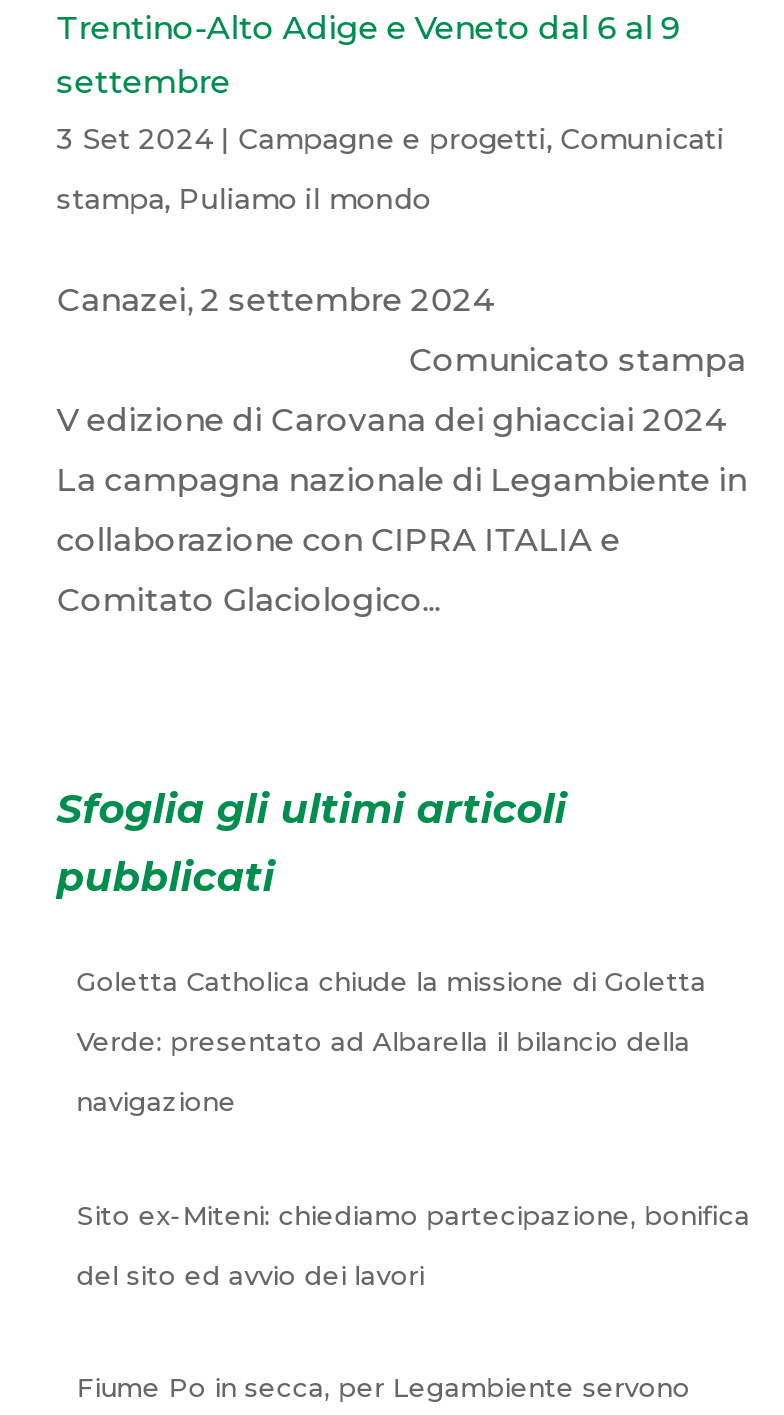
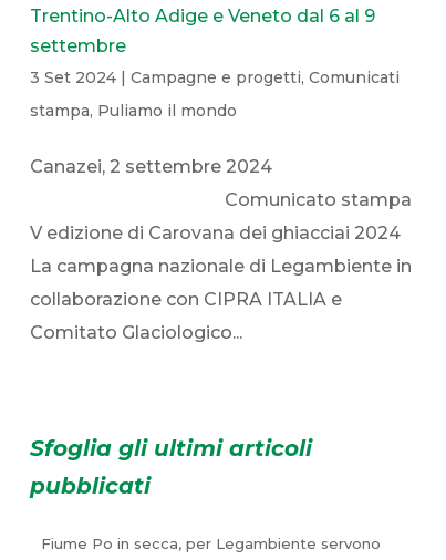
- Goletta Catholica chiude la missione di Goletta
- Verde: presentato ad Albarella il bilancio della
- navigazione

- Sito ex-Miteni: chiediamo partecipazione, bonifica
- del sito ed avvio dei lavori
